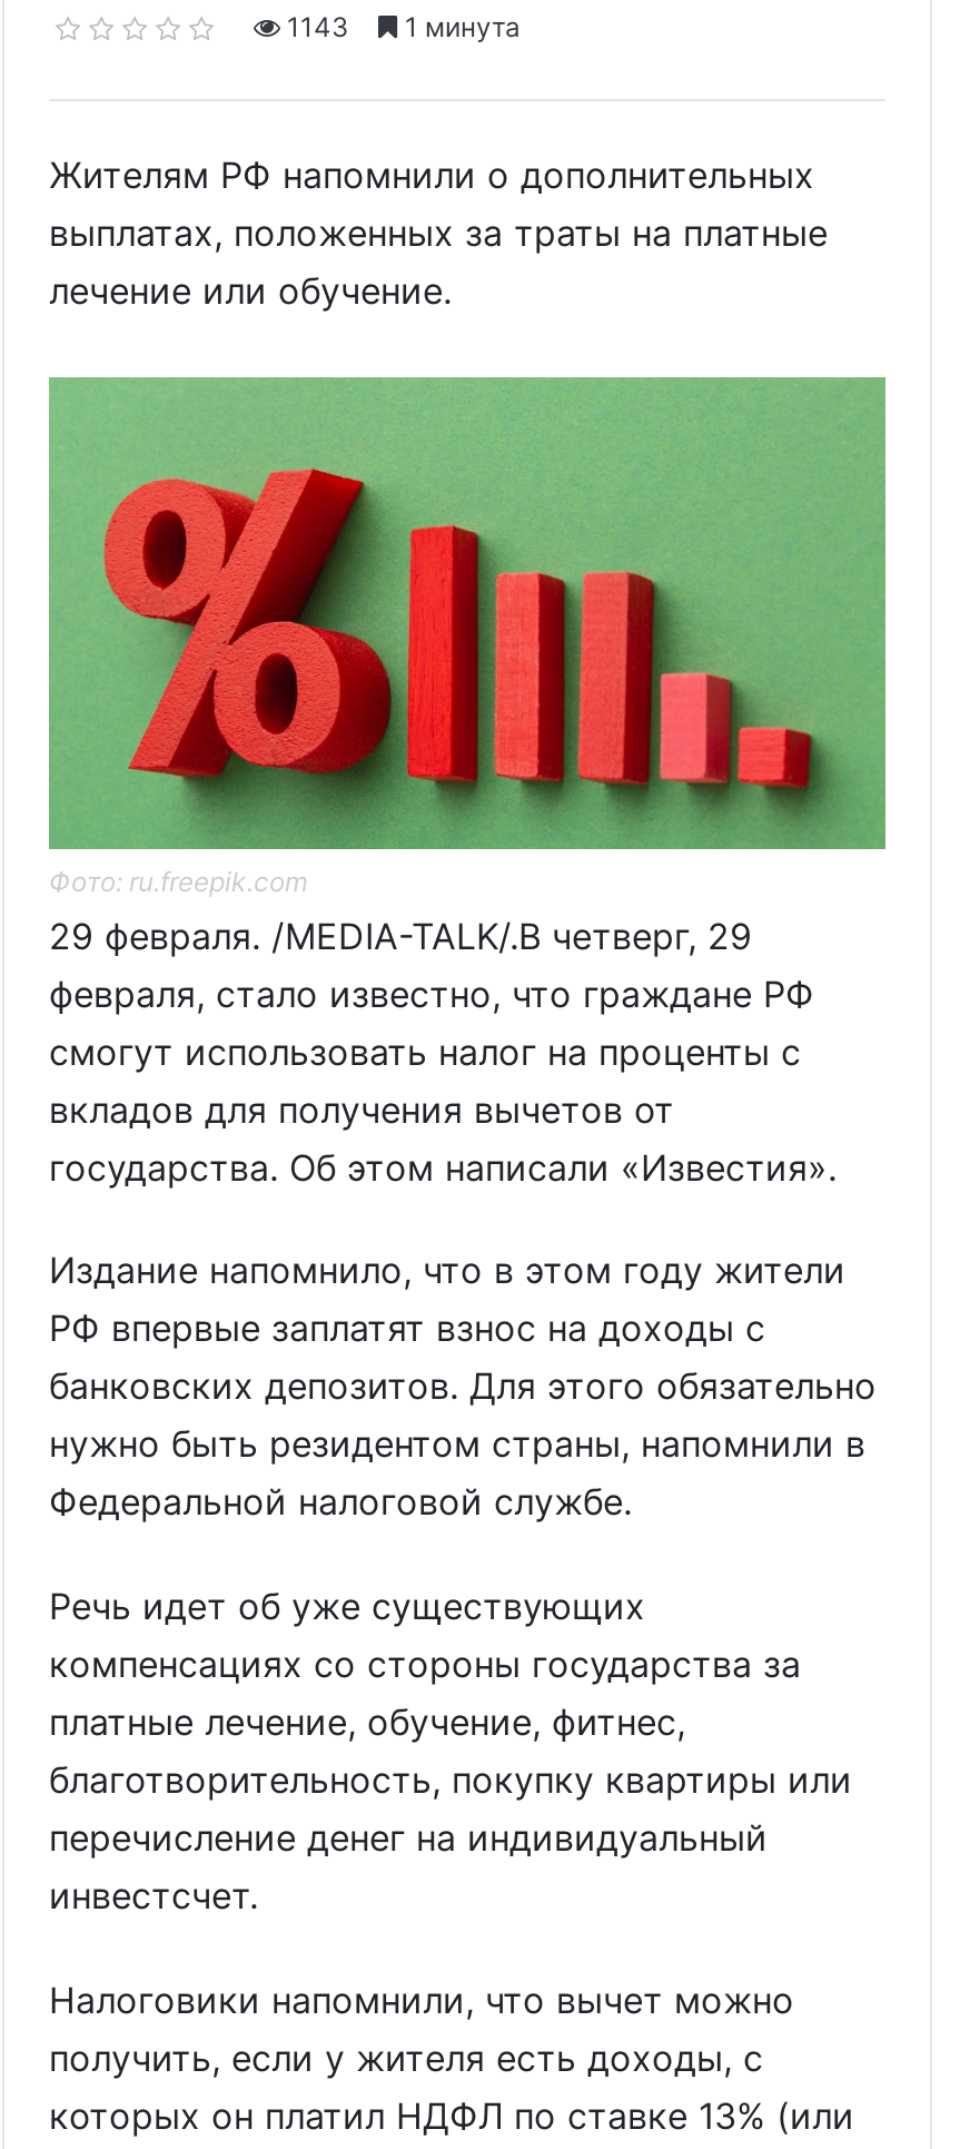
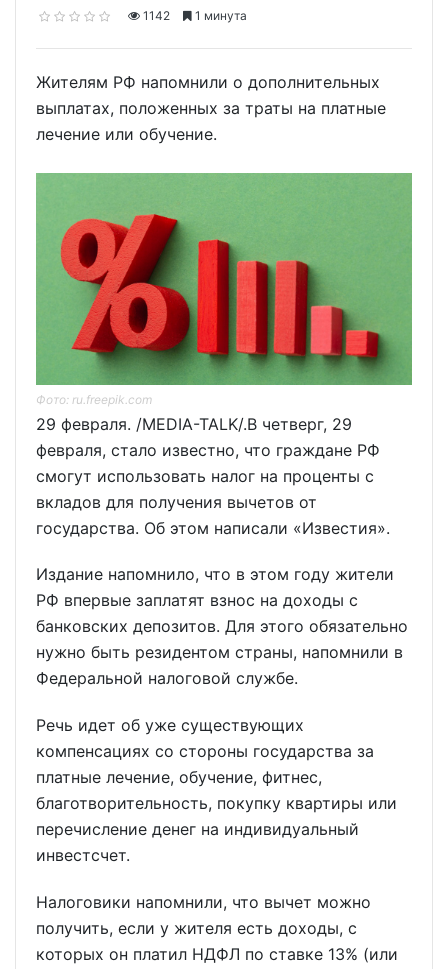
- 1143
+ 1142
